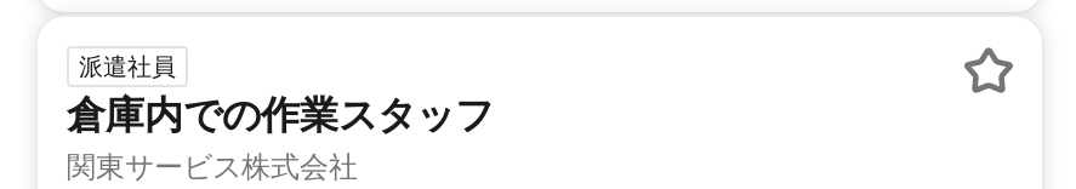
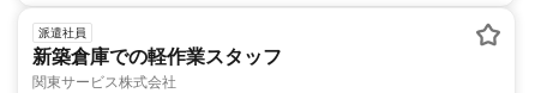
- 倉庫内での作業スタッフ
+ 新築倉庫での軽作業スタッフ
